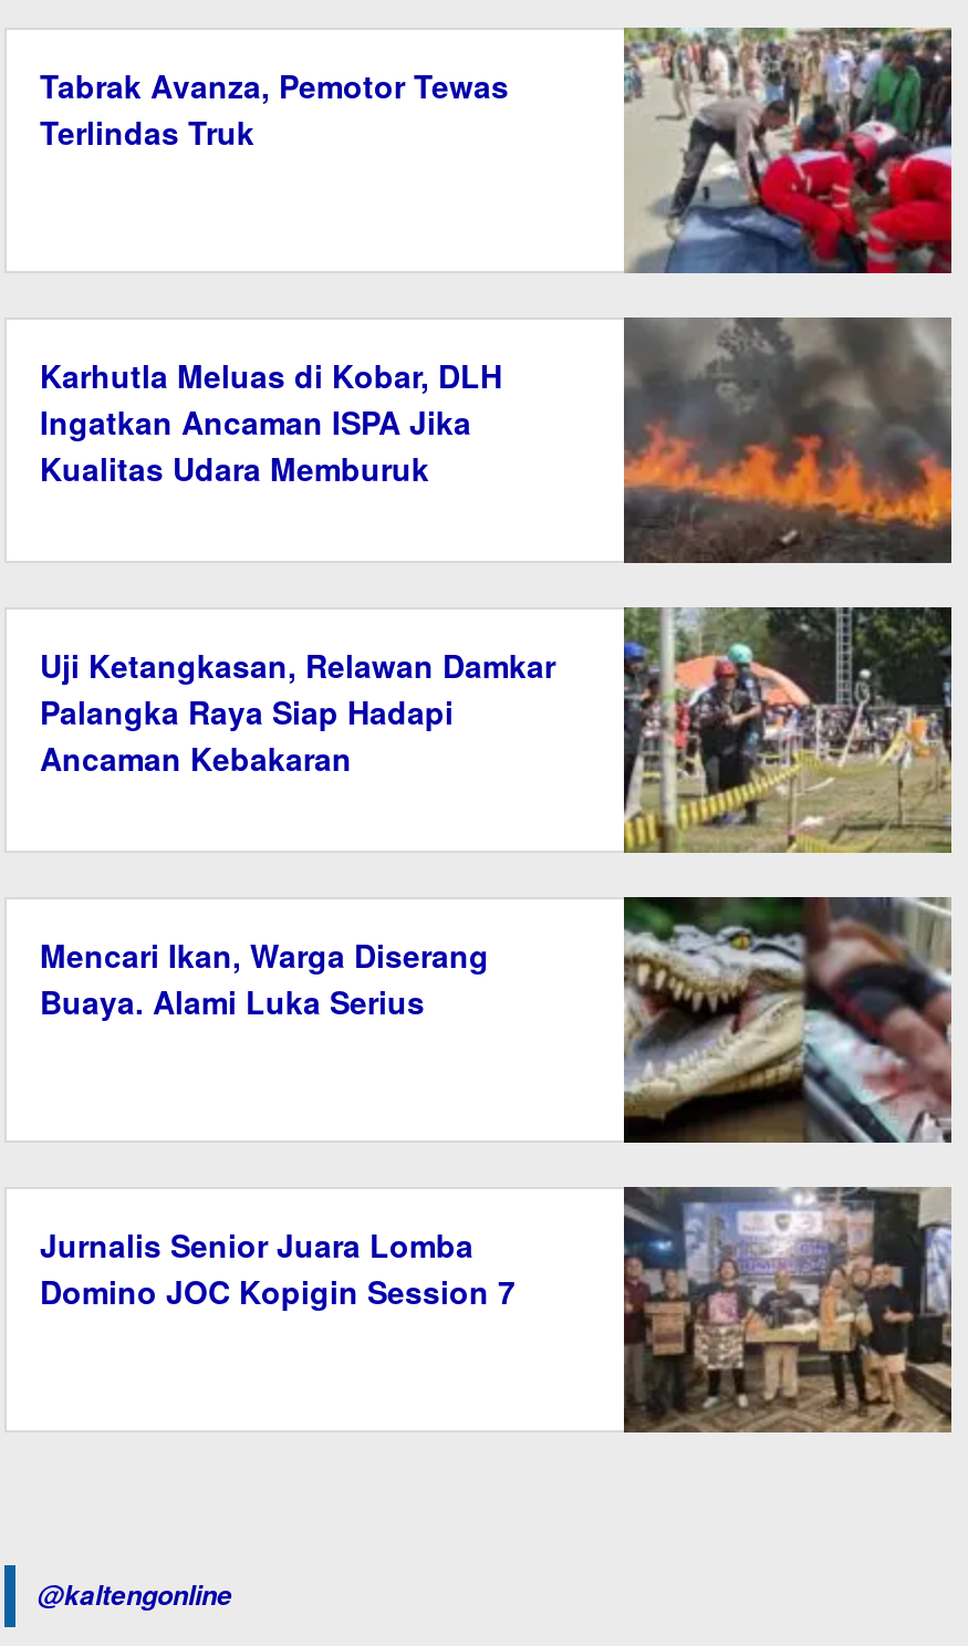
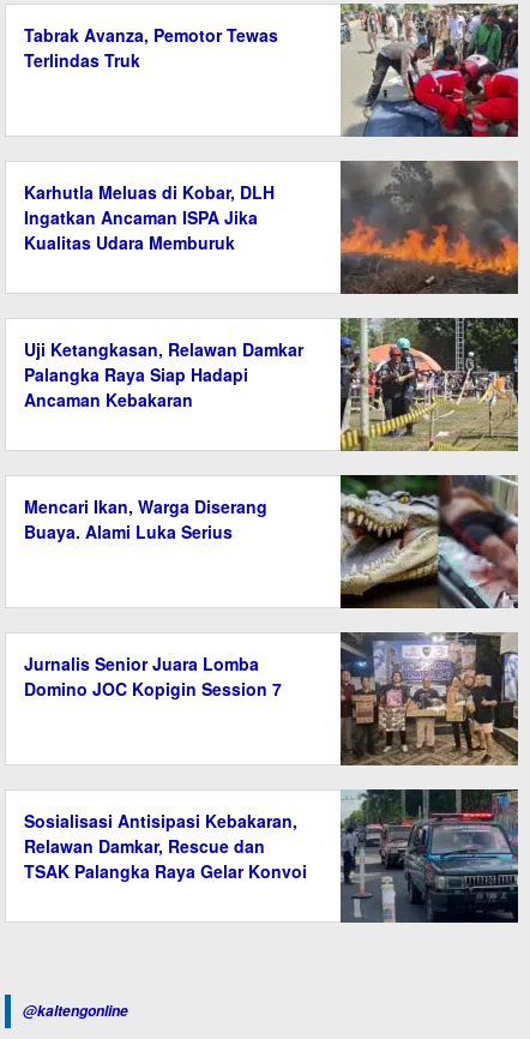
+ [image]
+ Sosialisasi Antisipasi Kebakaran,
+ Relawan Damkar, Rescue dan
+ TSAK Palangka Raya Gelar Konvoi
